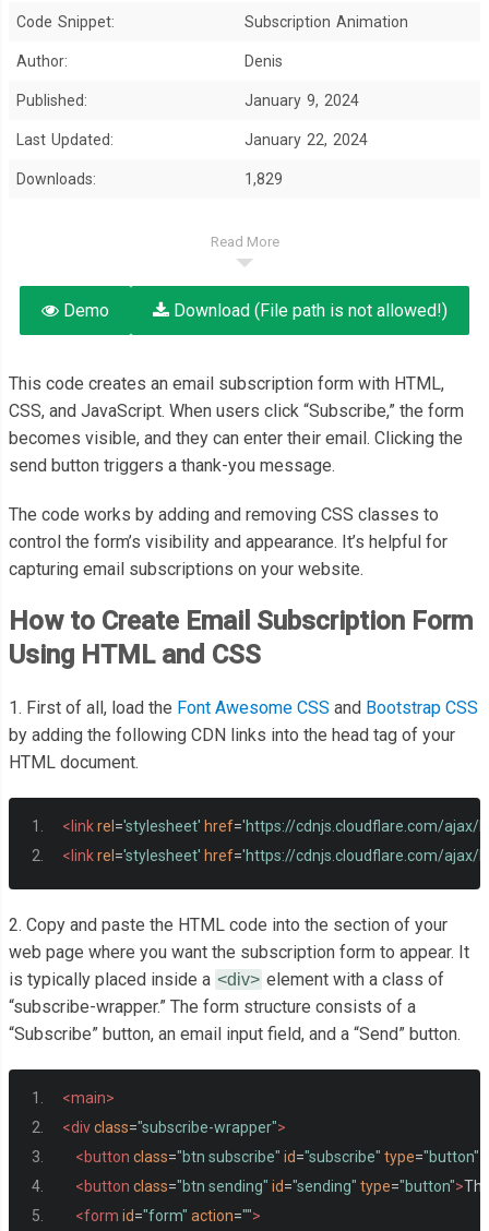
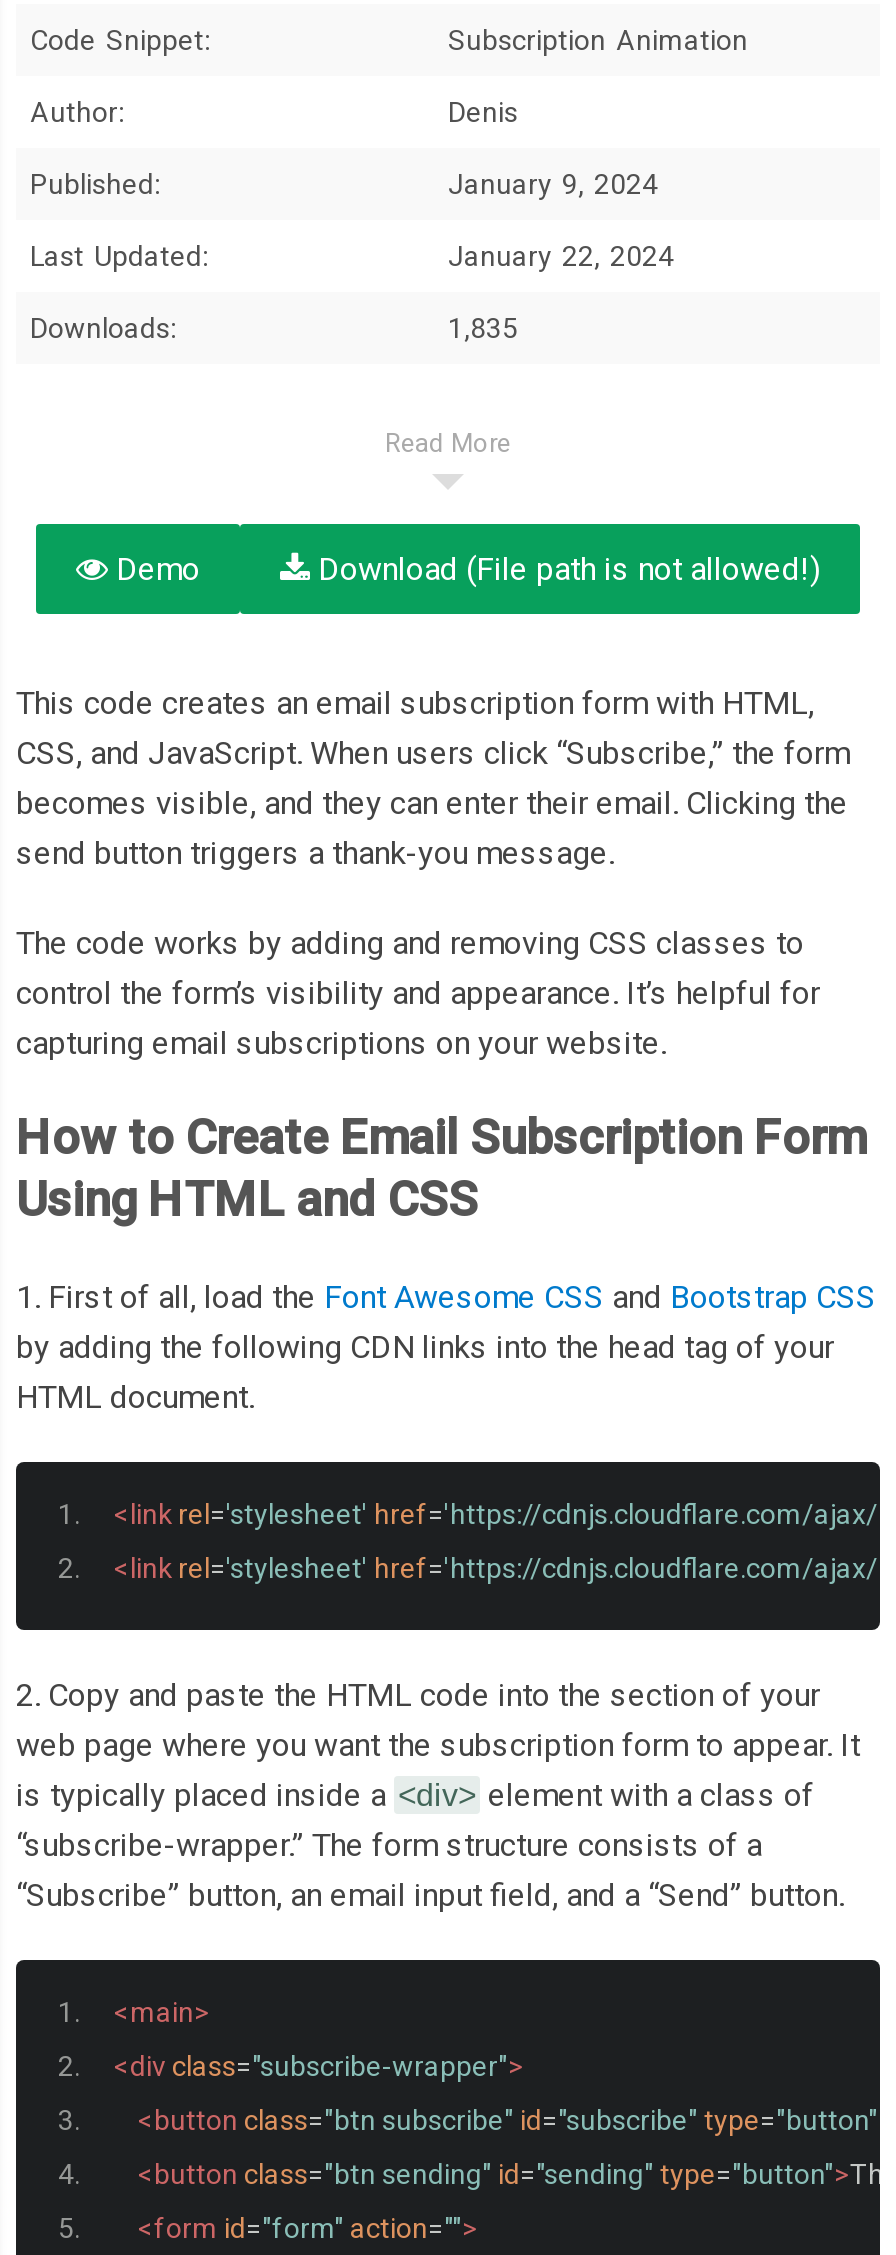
- 1,829
+ 1,835
